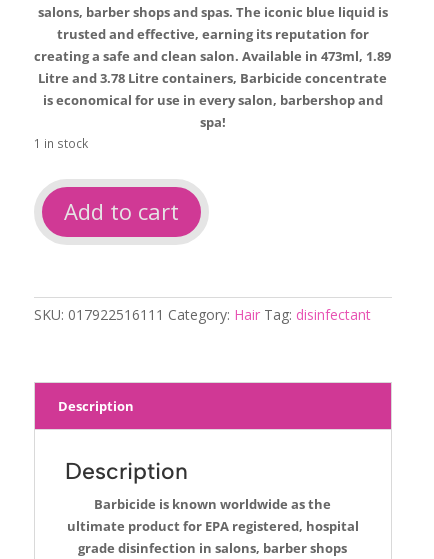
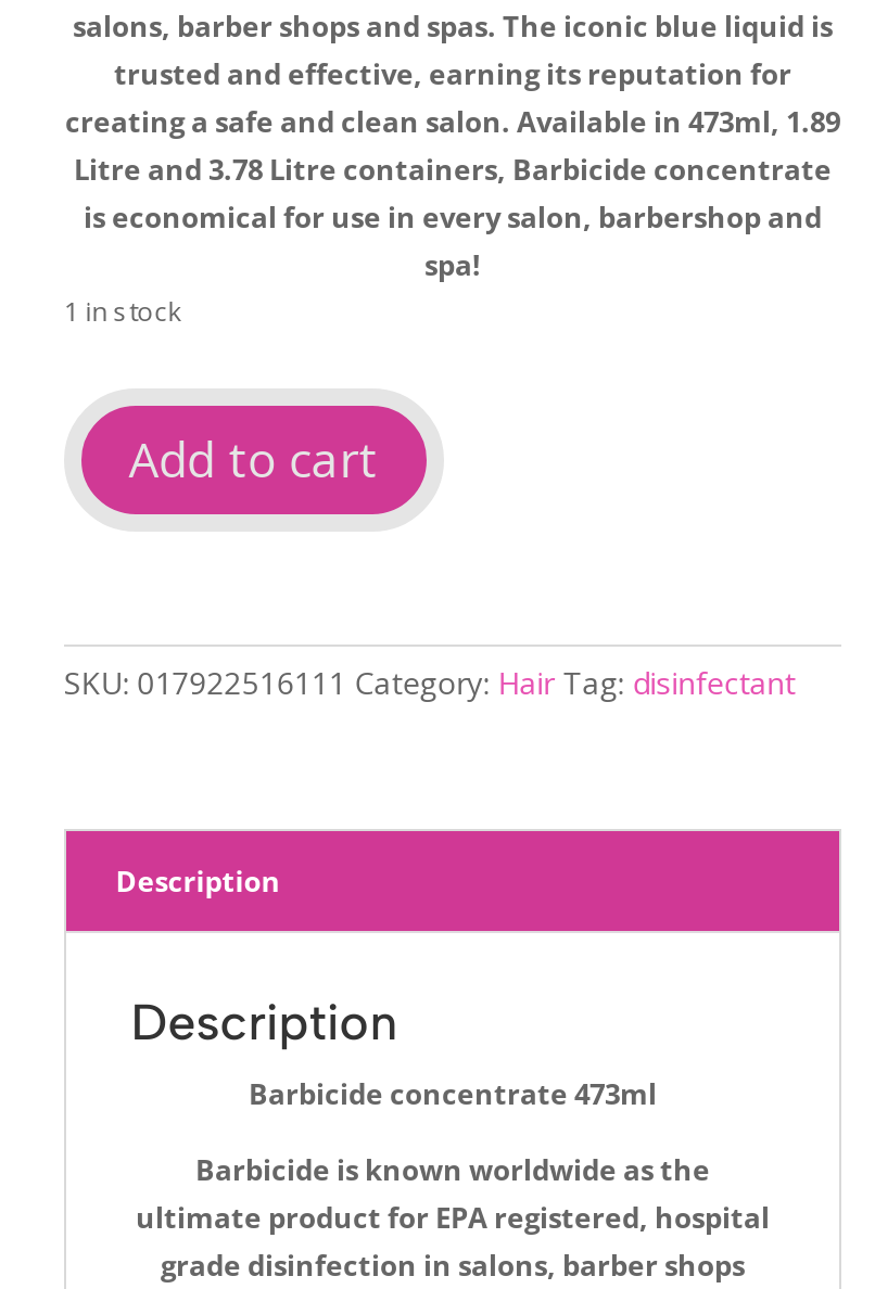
+ Barbicide concentrate 473ml
